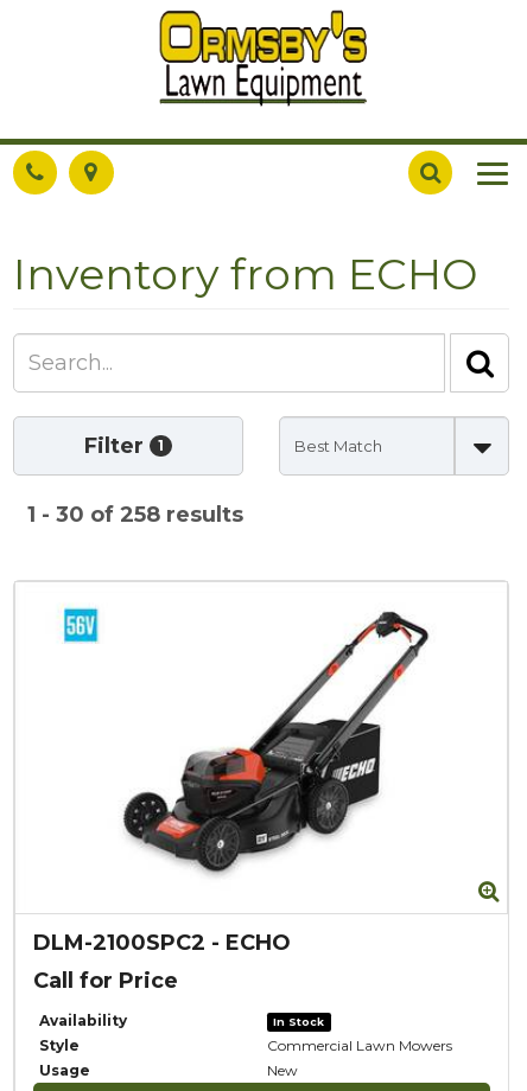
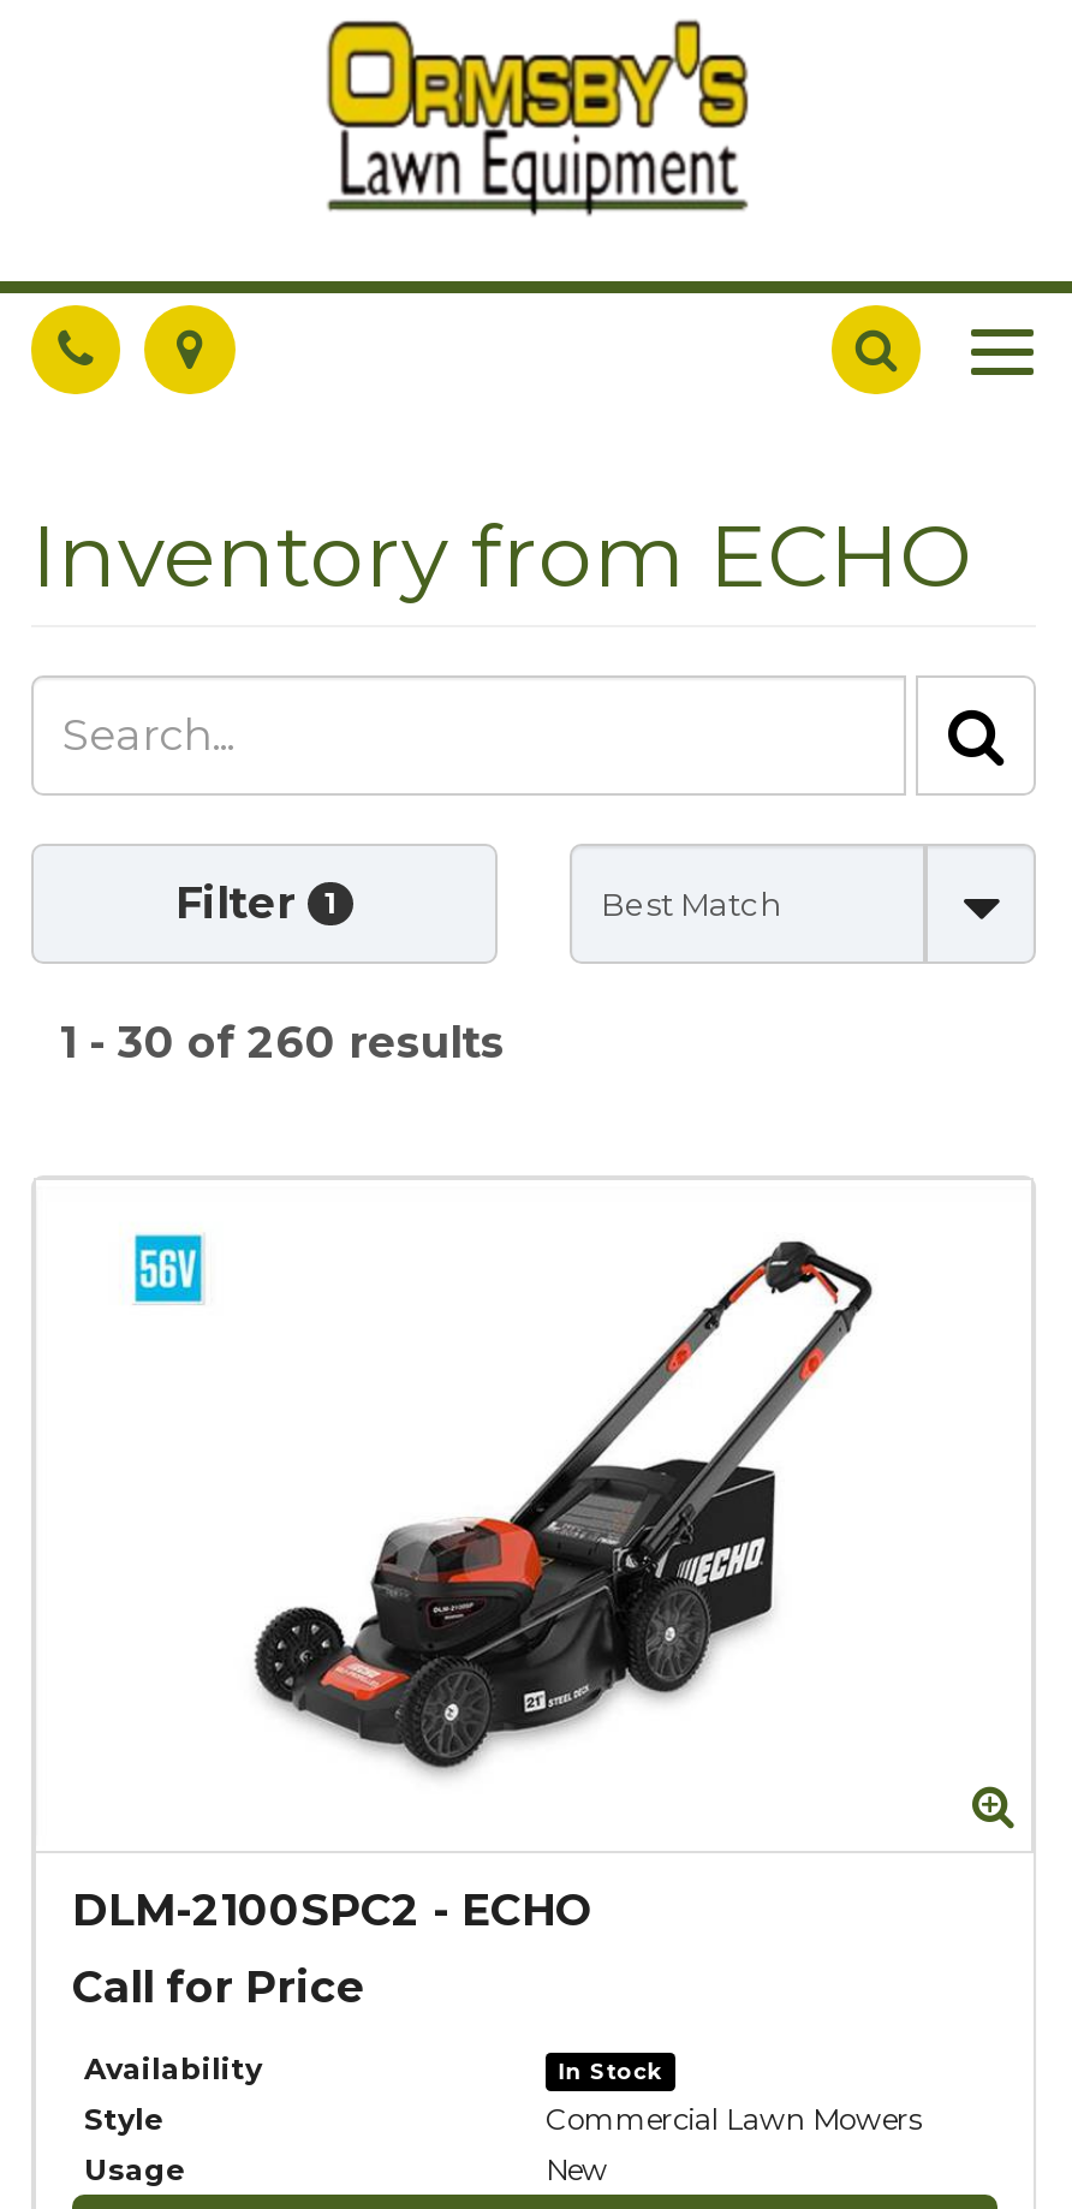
- 1 - 30 of 258 results
+ 1 - 30 of 260 results
